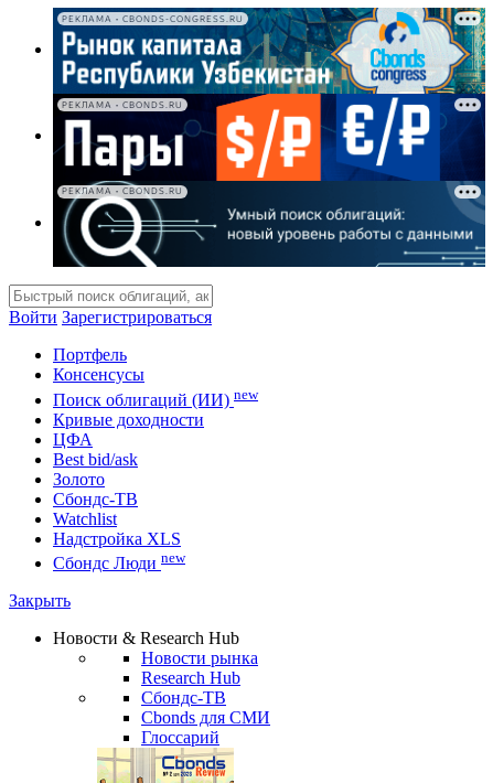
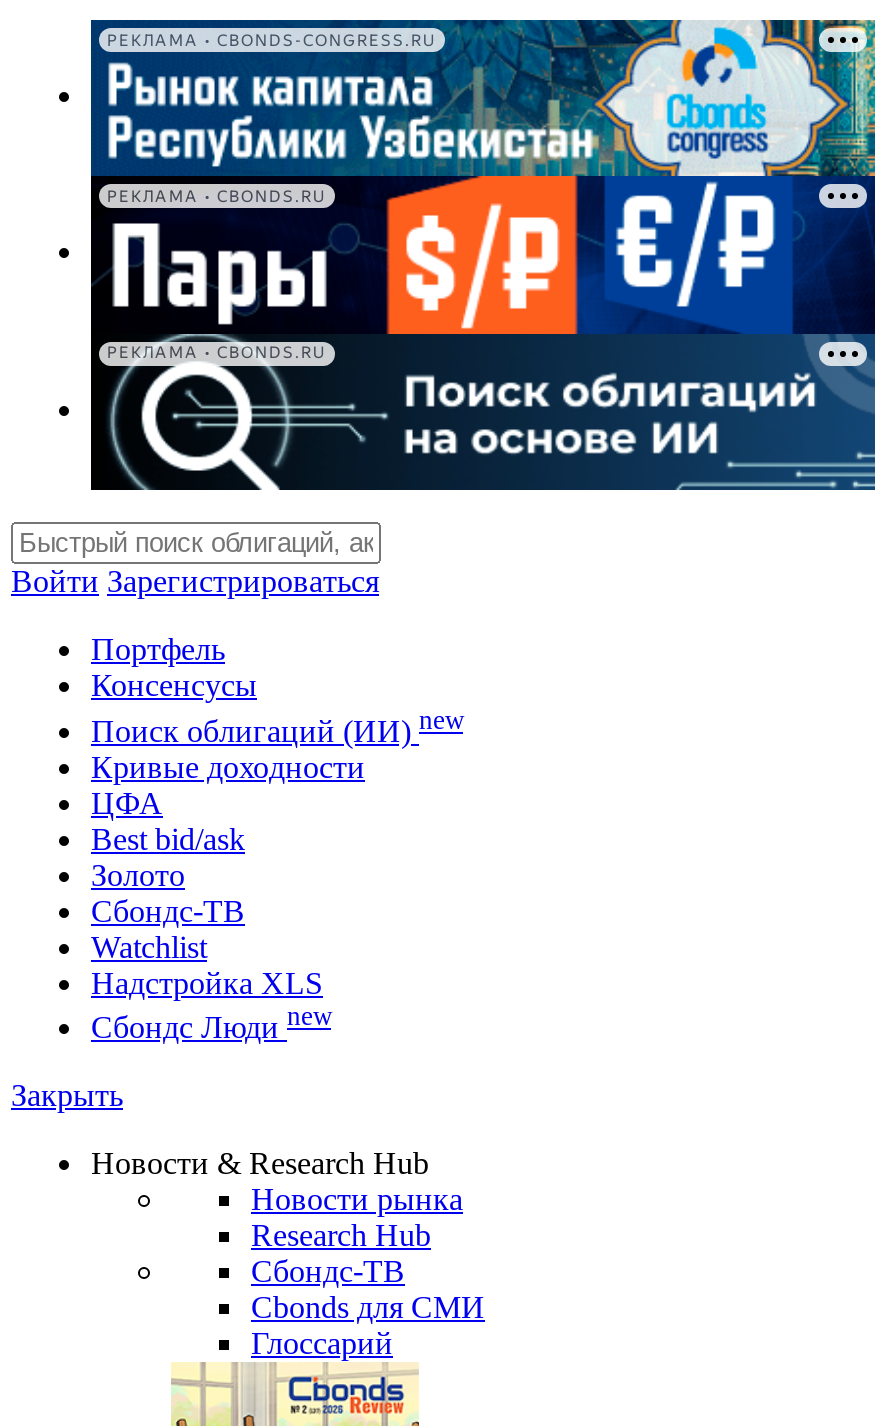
- [image]
+ [image]
